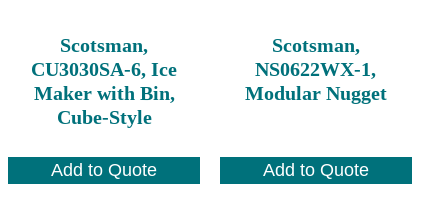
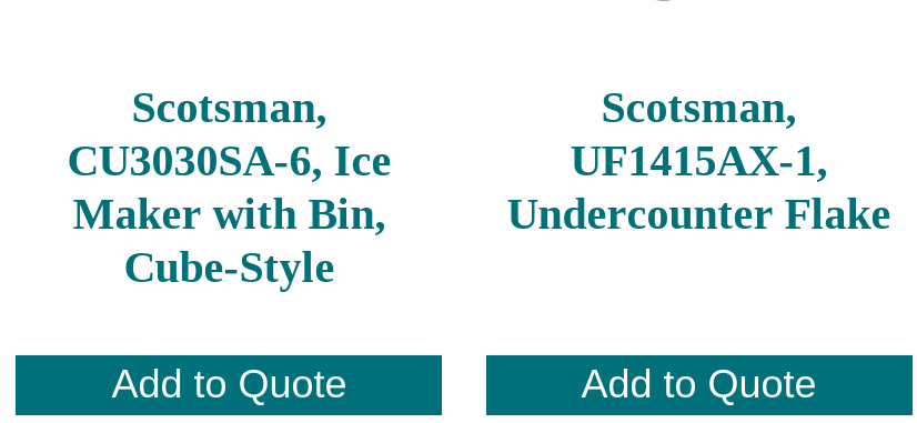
- NS0622WX-1,
- Modular Nugget
+ UF1415AX-1,
+ Undercounter Flake
